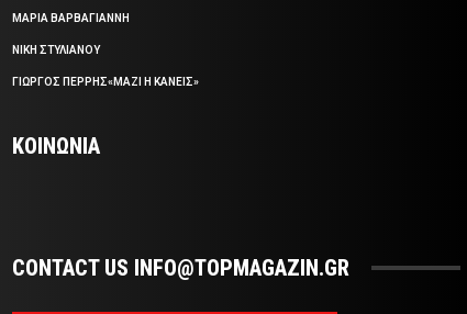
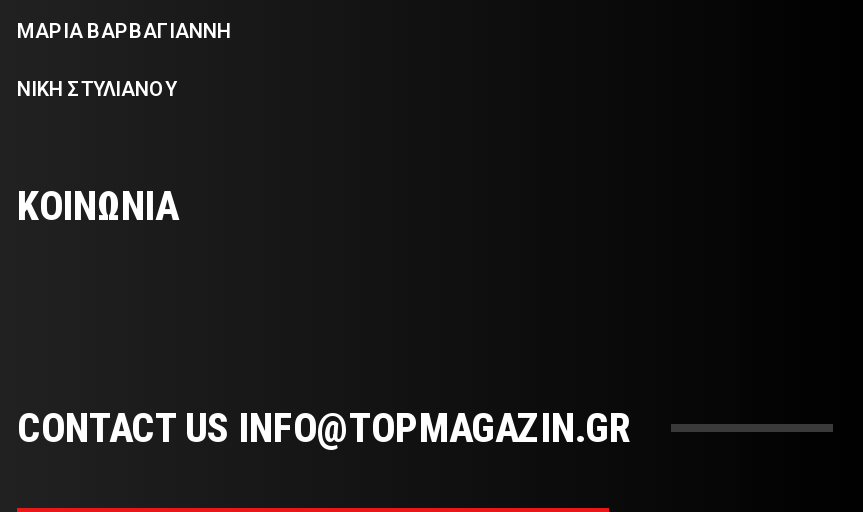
- ΓΙΩΡΓΟΣ ΠΕΡΡΗΣ«ΜΑΖΙ Η ΚΑΝΕΙΣ»
